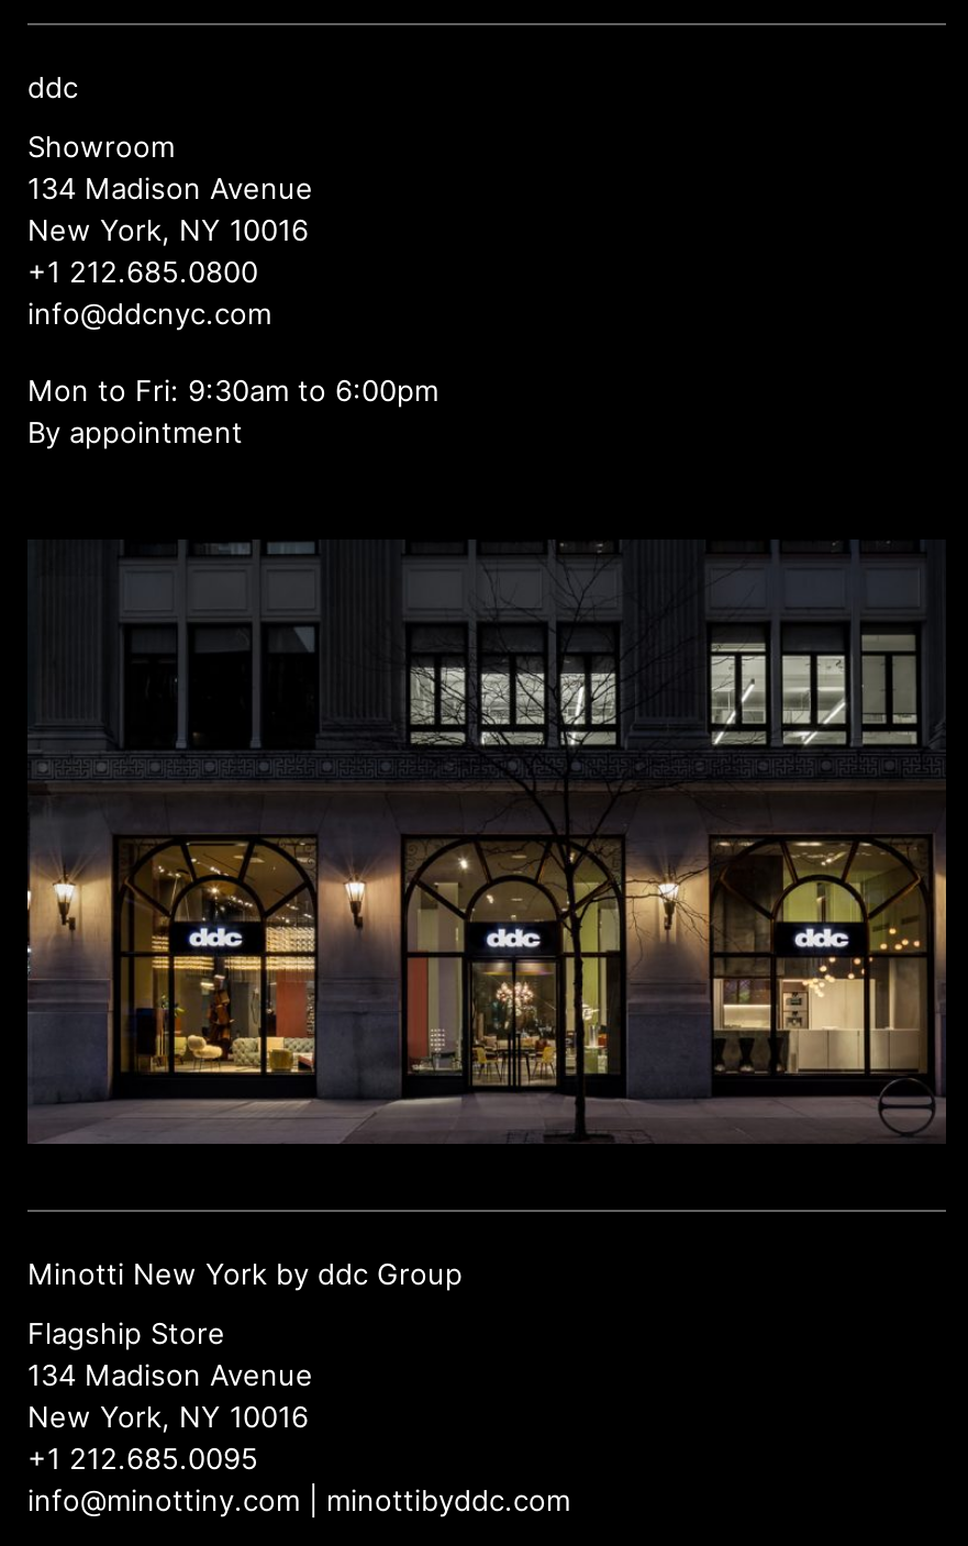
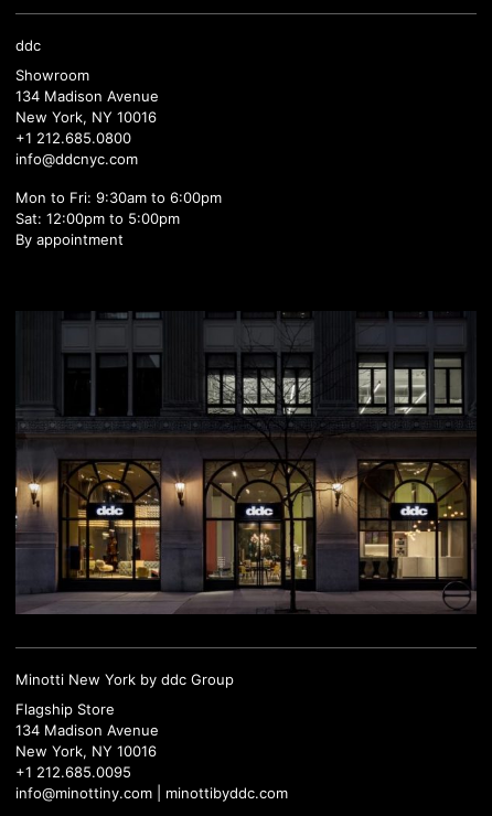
+ Sat: 12:00pm to 5:00pm
